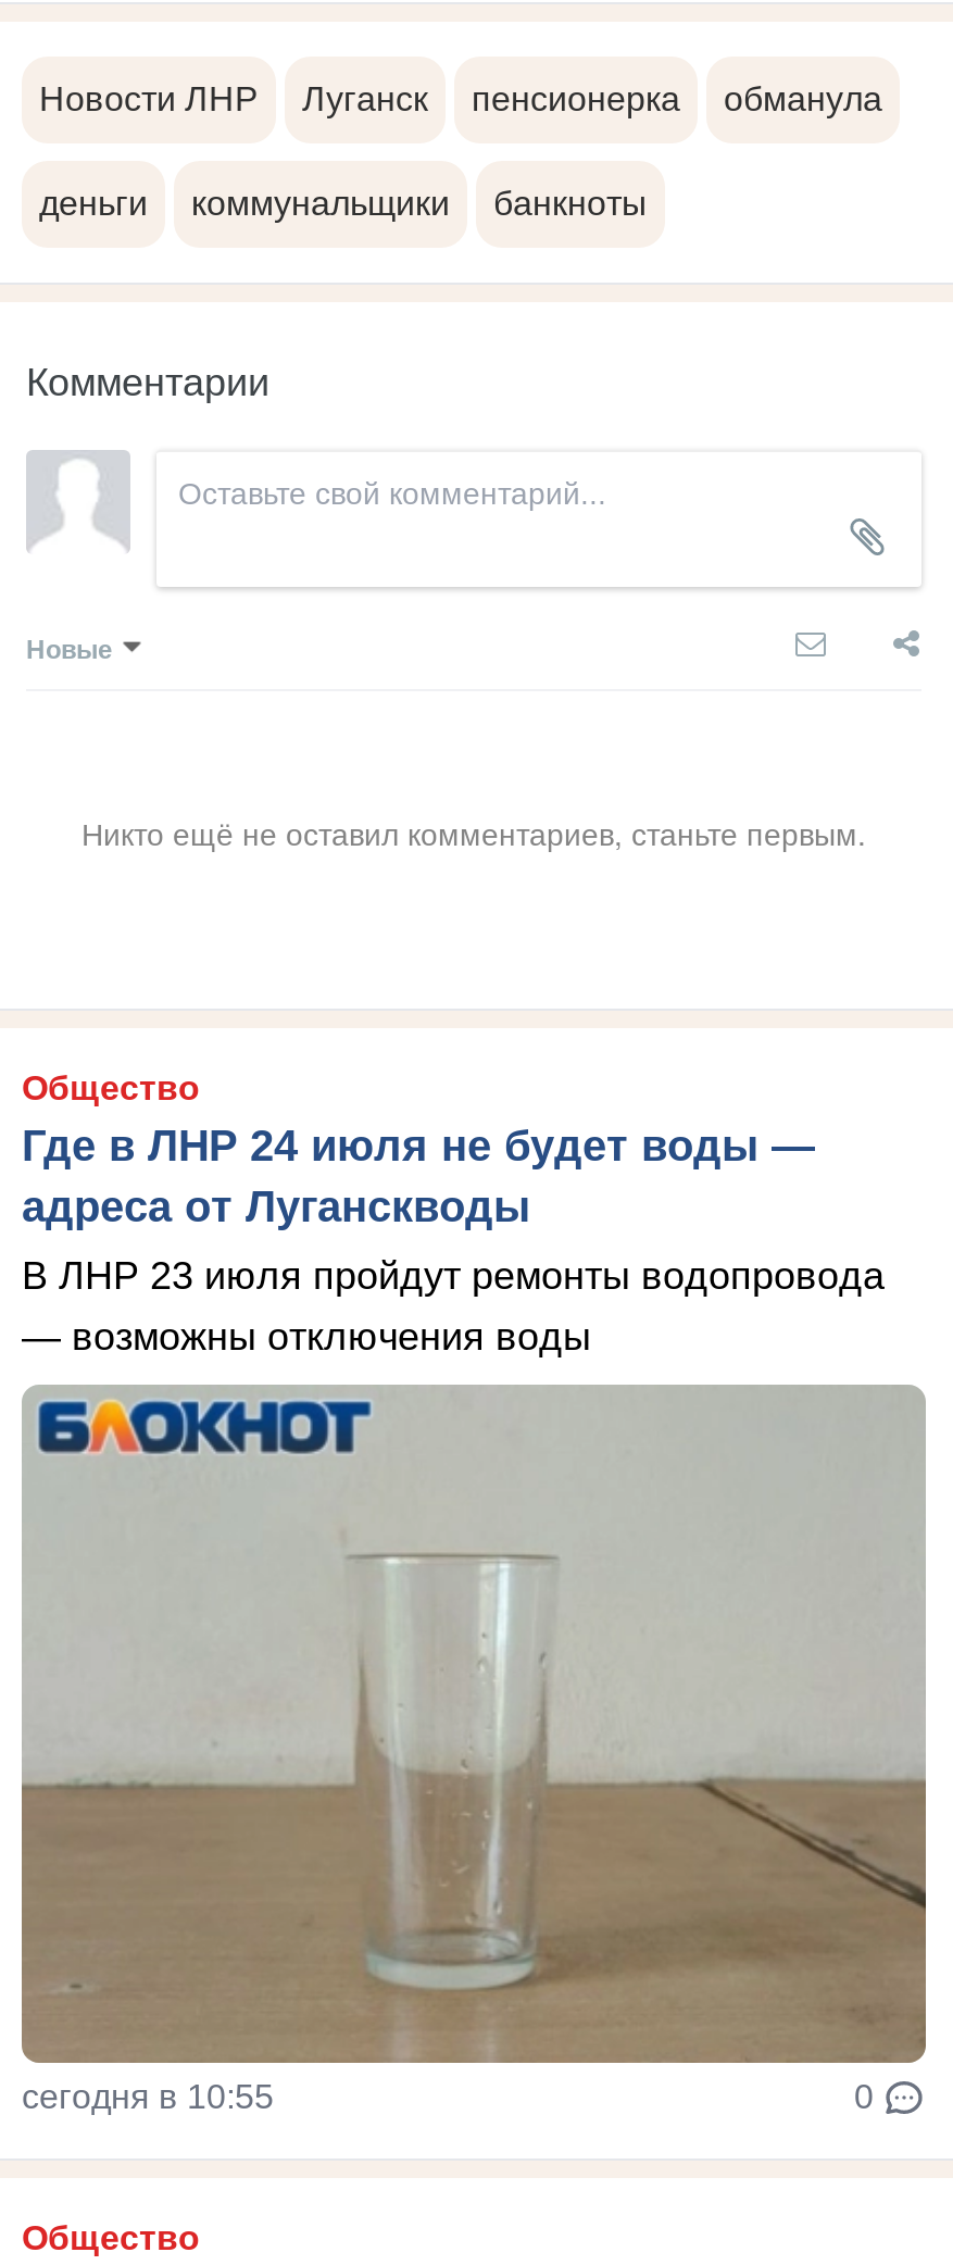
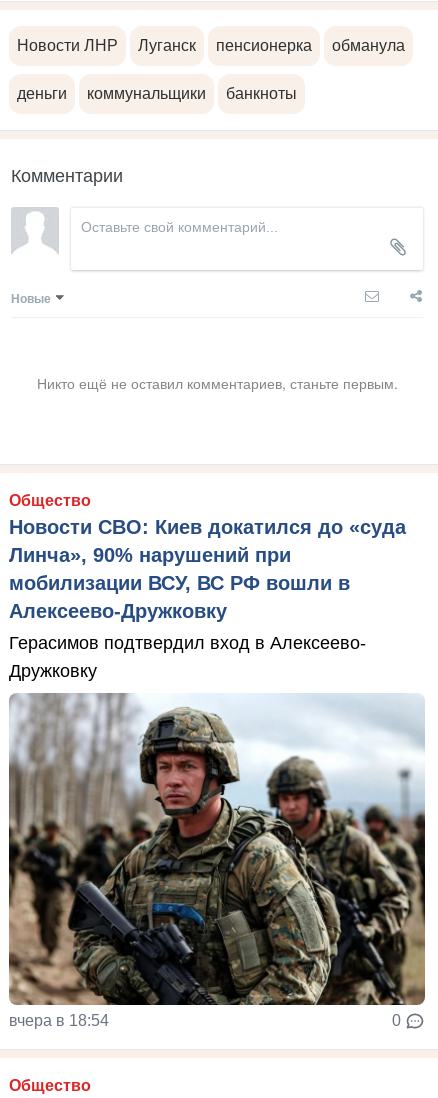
- Где в ЛНР 24 июля не будет воды —
- адреса от Луганскводы
+ Новости СВО: Киев докатился до «суда
+ Линча», 90% нарушений при
+ мобилизации ВСУ, ВС РФ вошли в
+ Алексеево-Дружковку

- В ЛНР 23 июля пройдут ремонты водопровода
- — возможны отключения воды
+ Герасимов подтвердил вход в Алексеево-
+ Дружковку

- [image]
- сегодня в 10:55
+ [image]
+ вчера в 18:54
